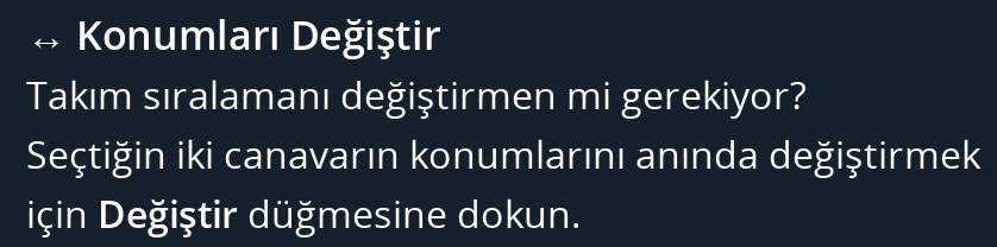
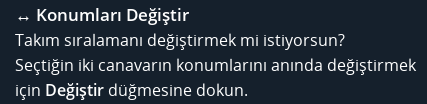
- Takım sıralamanı değiştirmen mi gerekiyor?
+ Takım sıralamanı değiştirmek mi istiyorsun?
